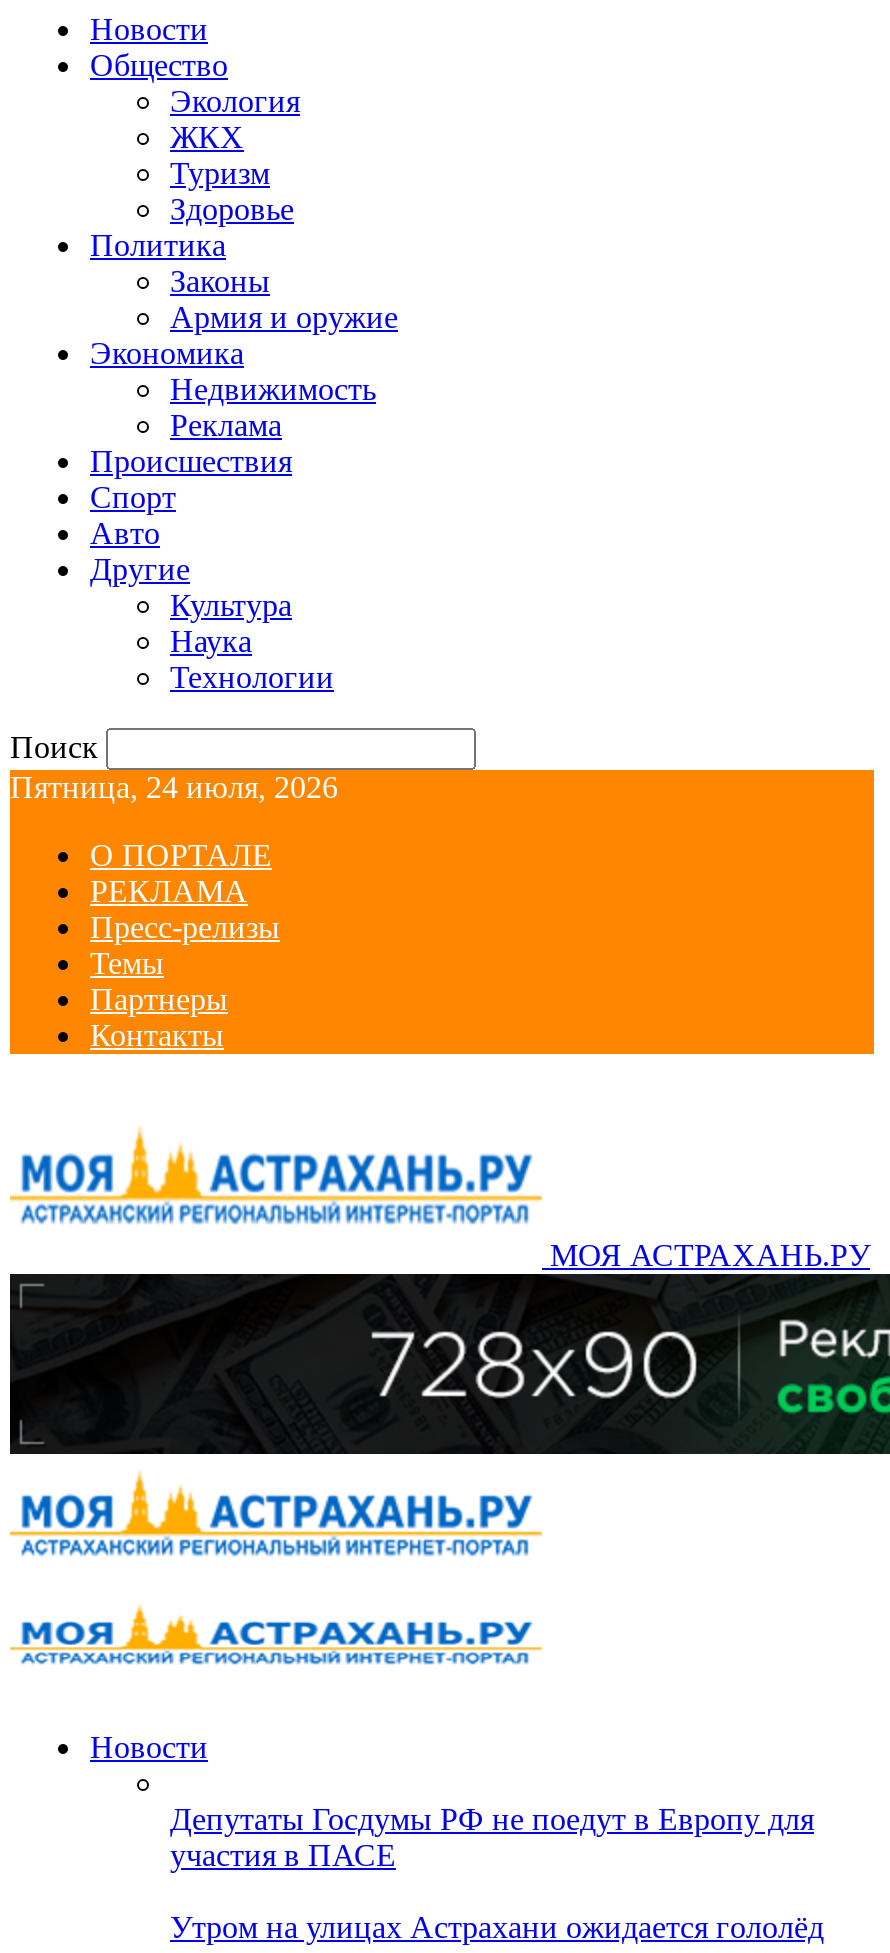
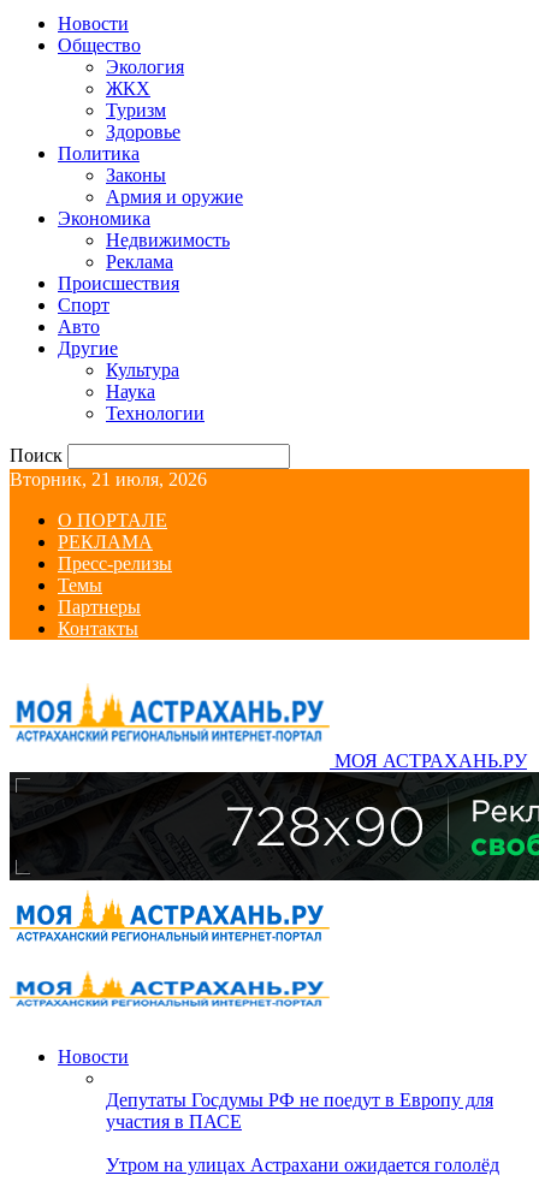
- Пятница, 24 июля, 2026
+ Вторник, 21 июля, 2026
